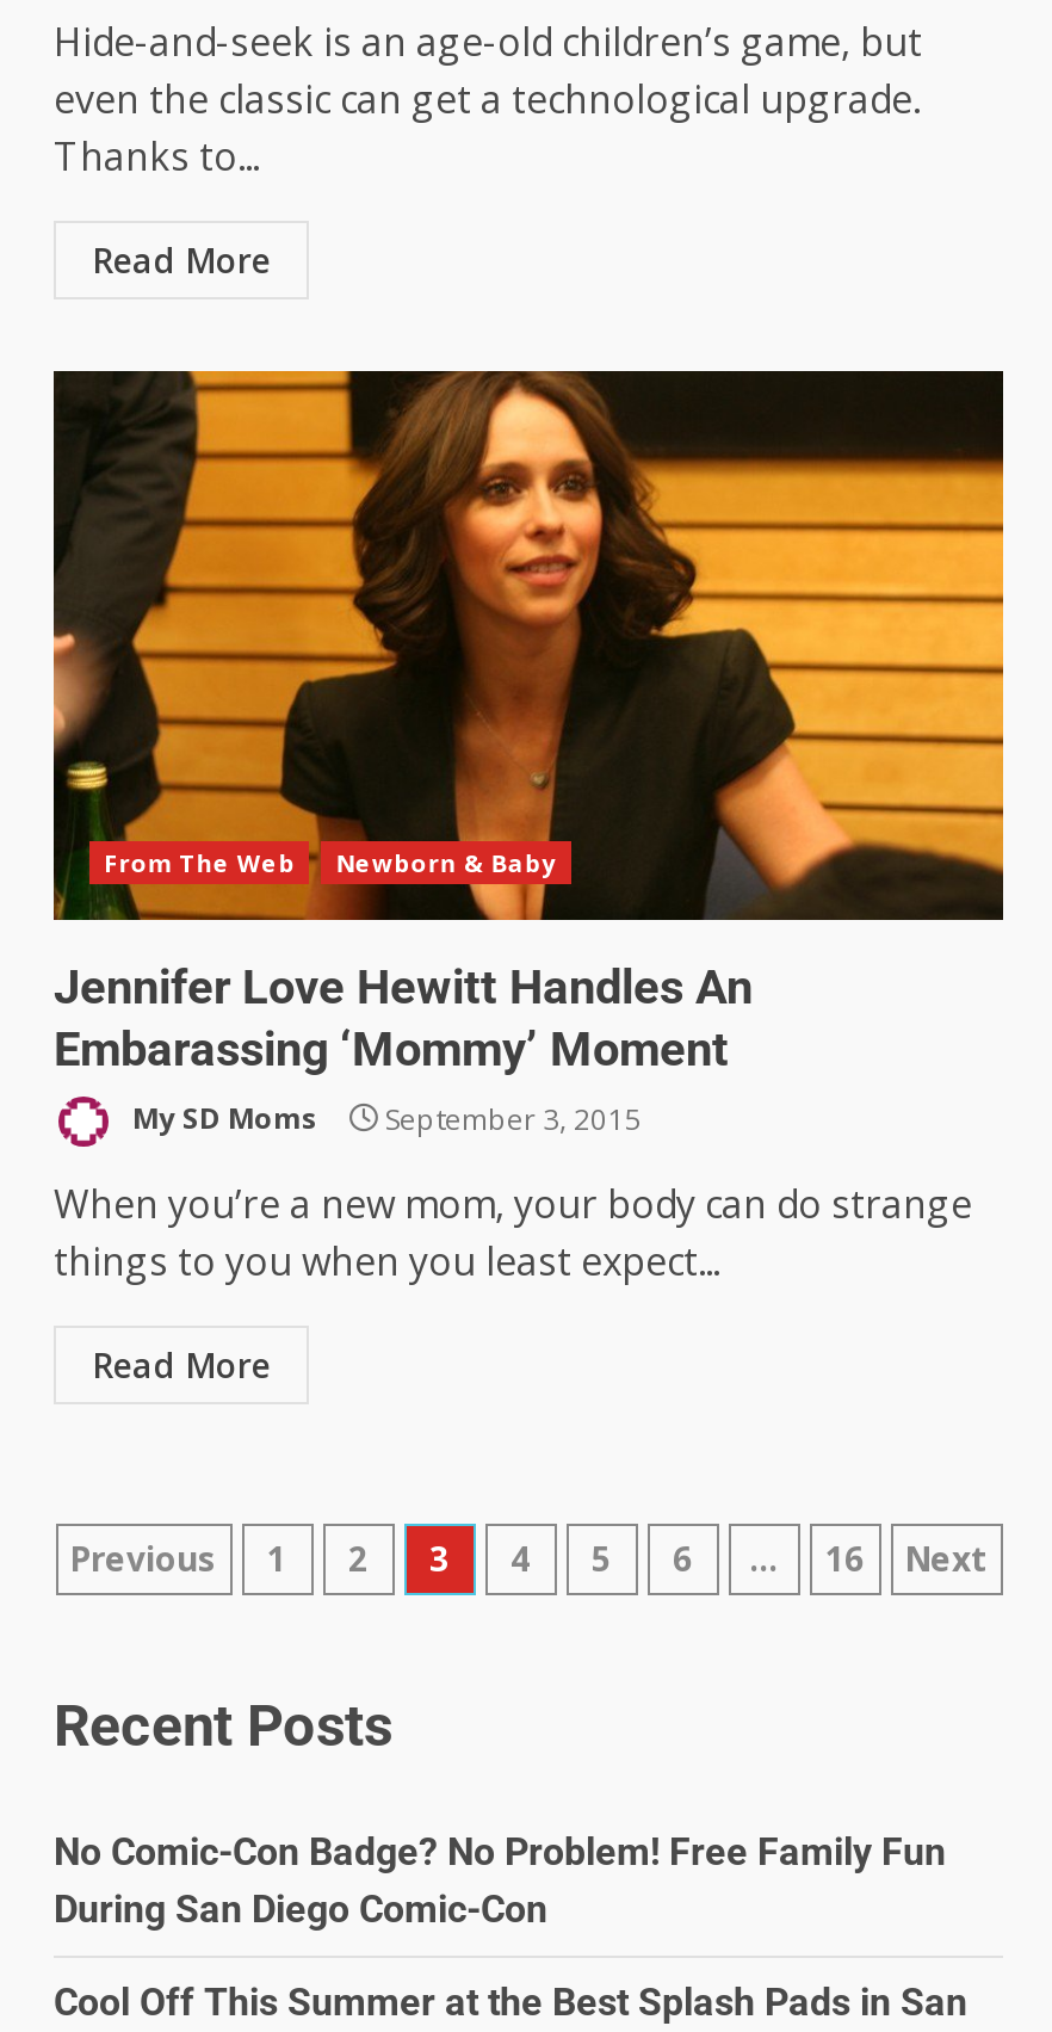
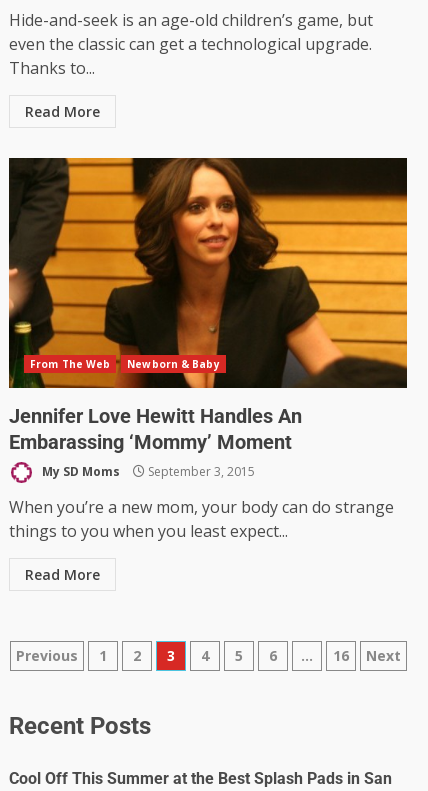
- No Comic-Con Badge? No Problem! Free Family Fun
- During San Diego Comic-Con
